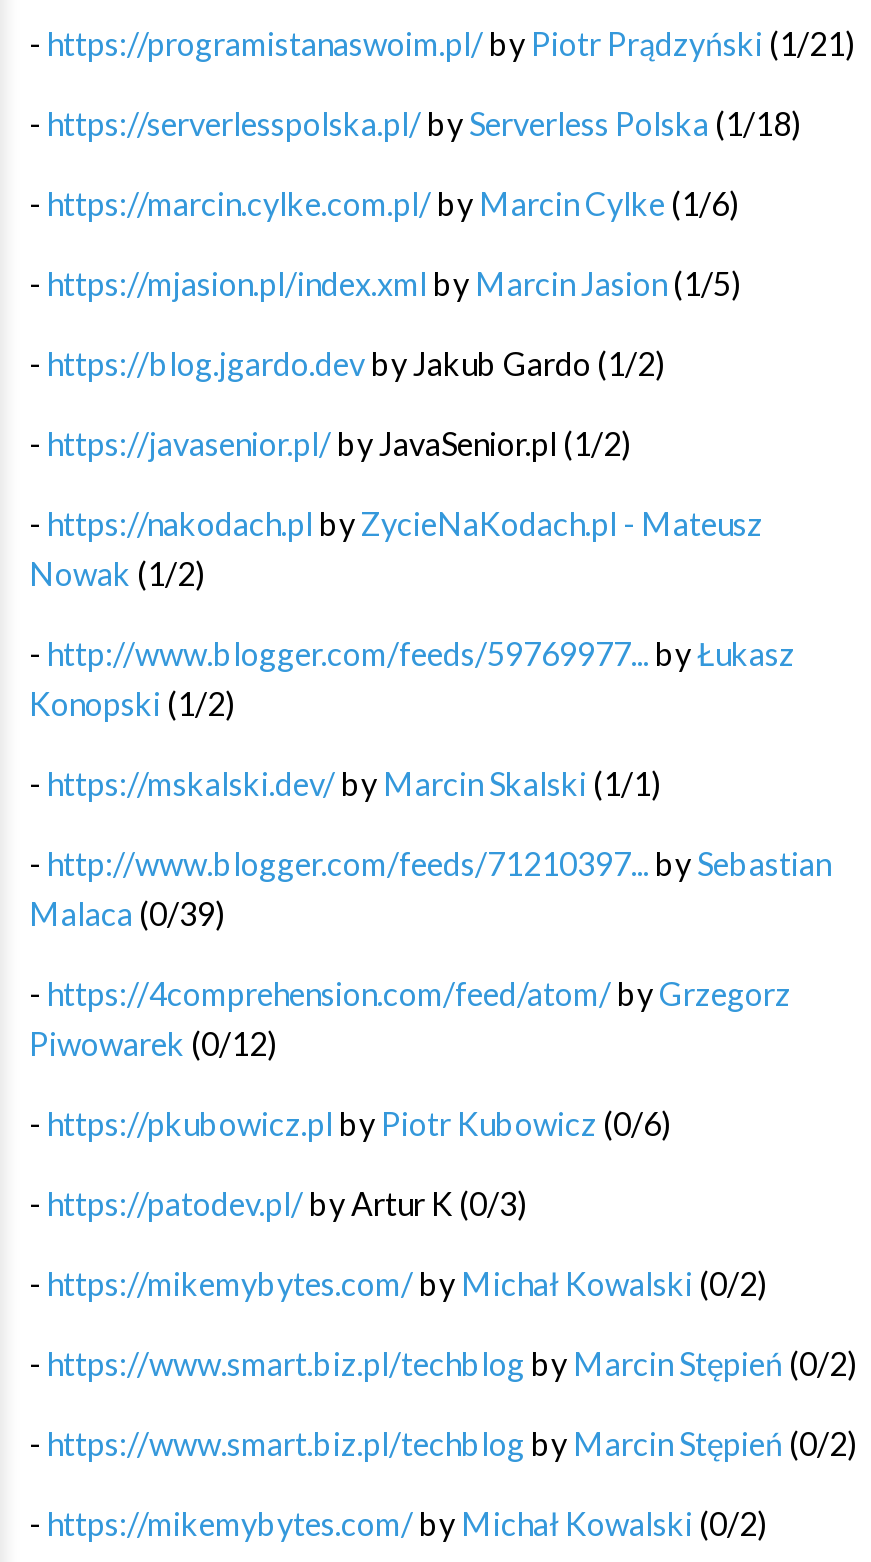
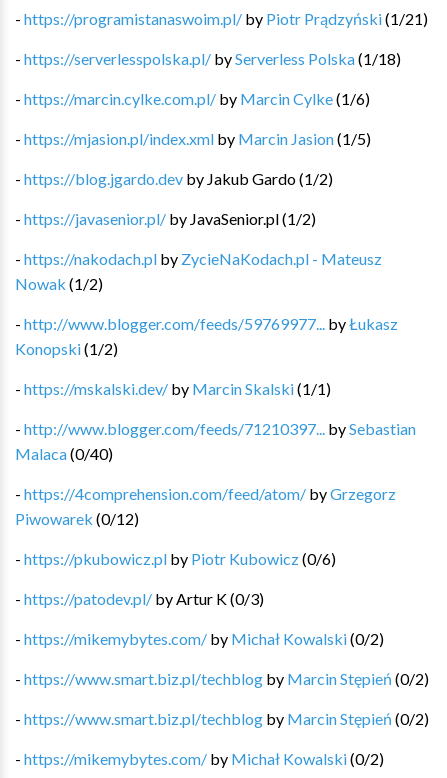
- Malaca (0/39)
+ Malaca (0/40)
